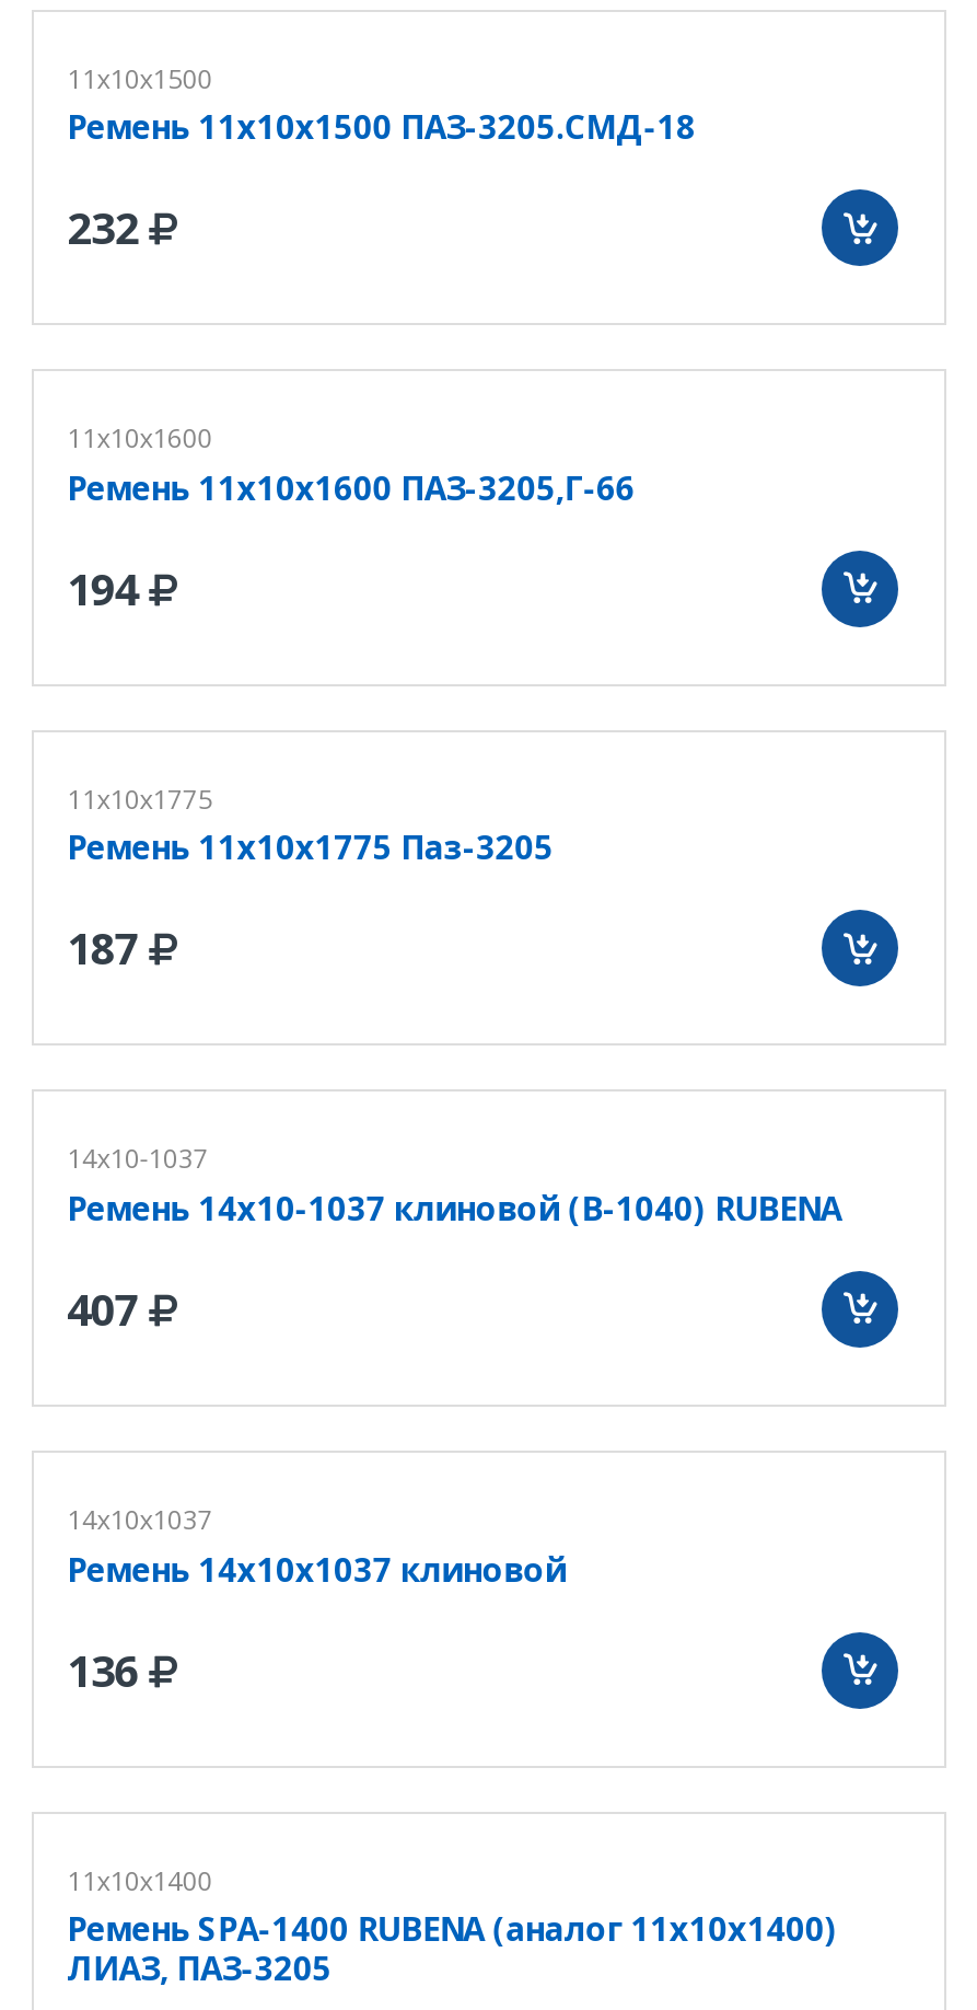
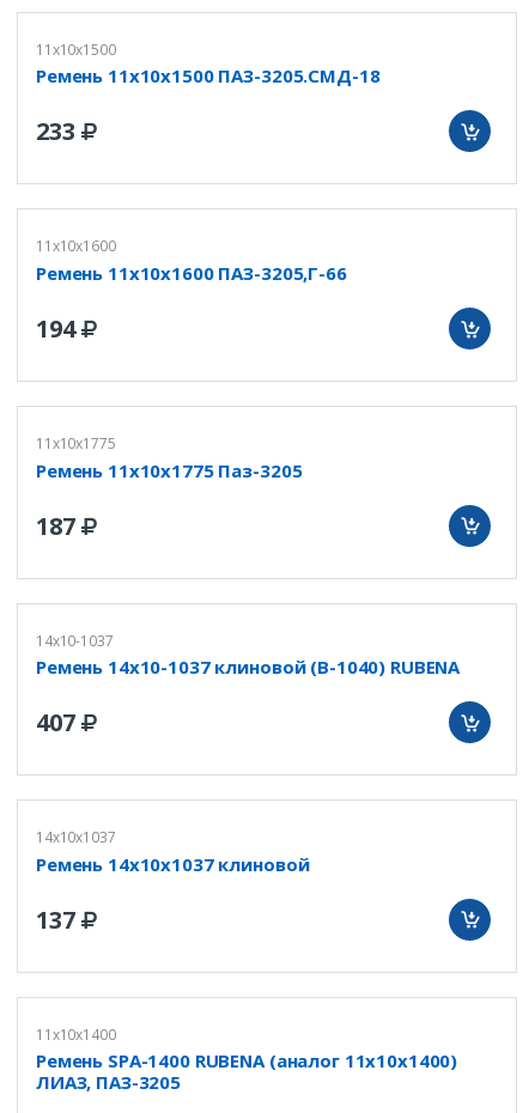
- 232
+ 233

- 136
+ 137
